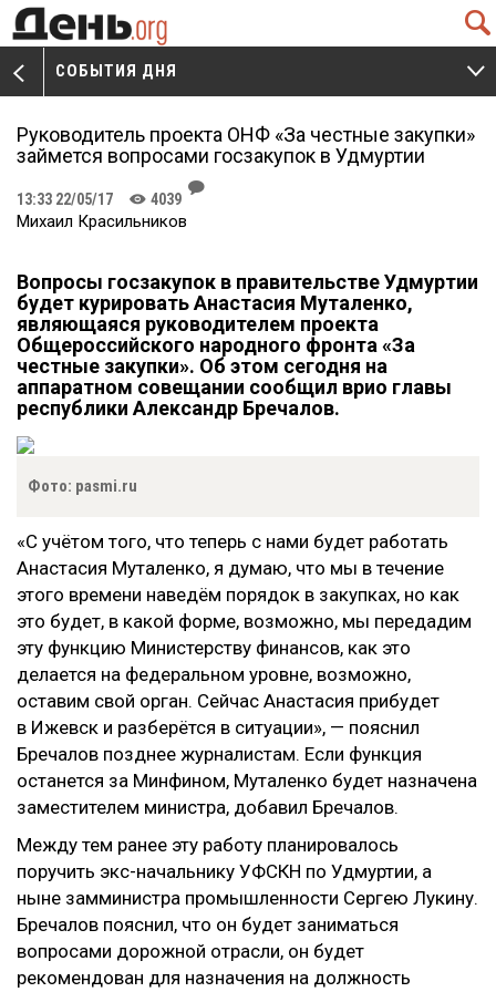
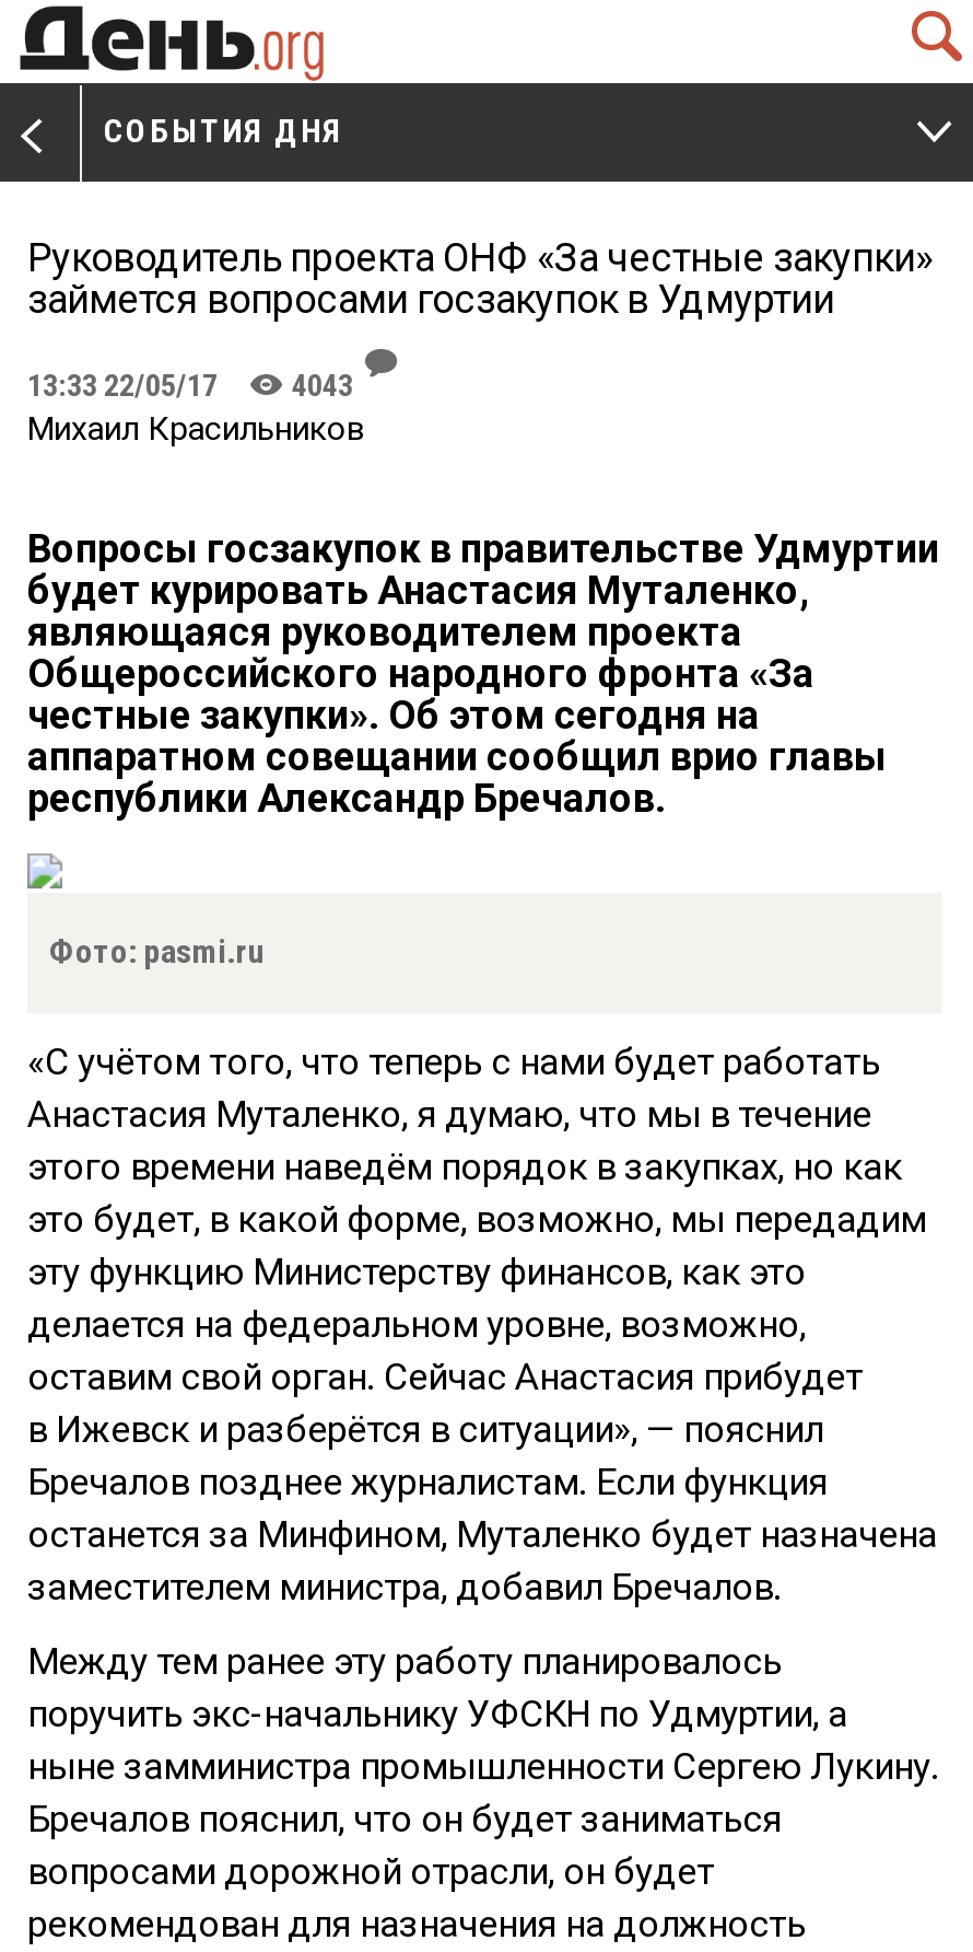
- 13:33 22/05/17 K 4039
+ 13:33 22/05/17 K 4043
